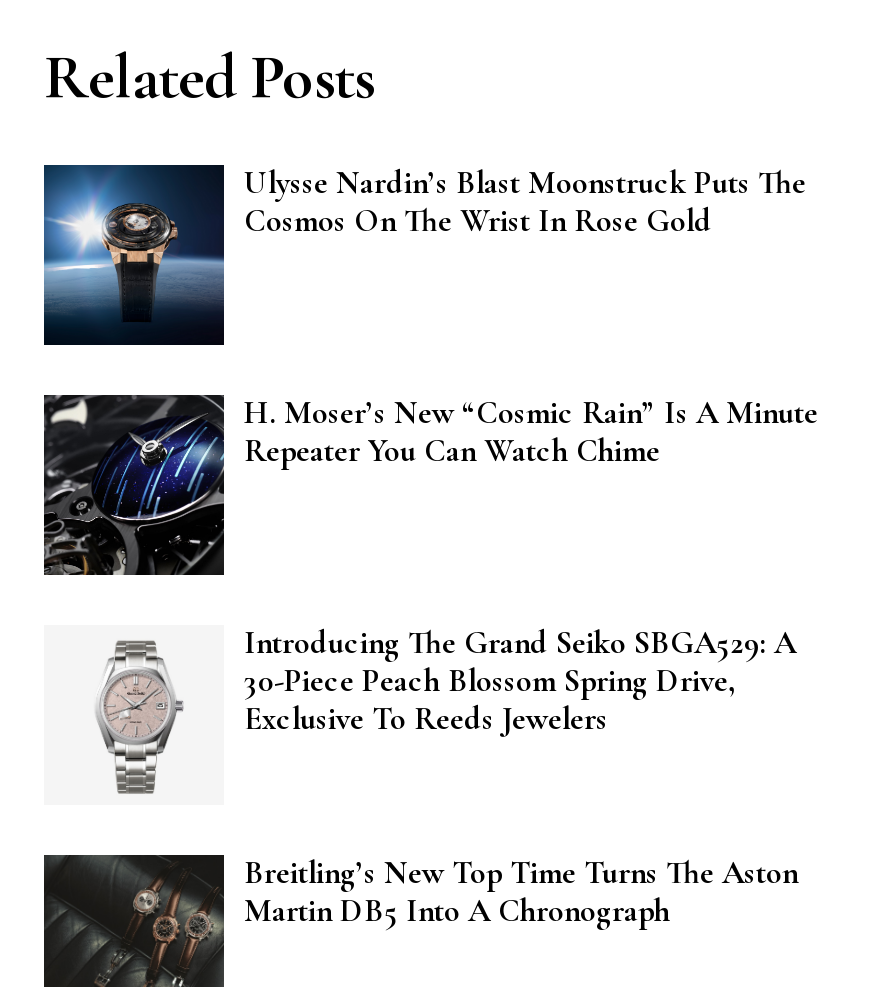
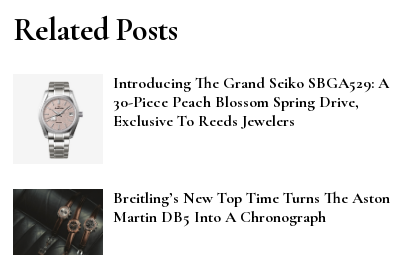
- [image]
- Ulysse Nardin’s Blast Moonstruck Puts The
- Cosmos On The Wrist In Rose Gold

- [image]
- H. Moser’s New “Cosmic Rain” Is A Minute
- Repeater You Can Watch Chime
